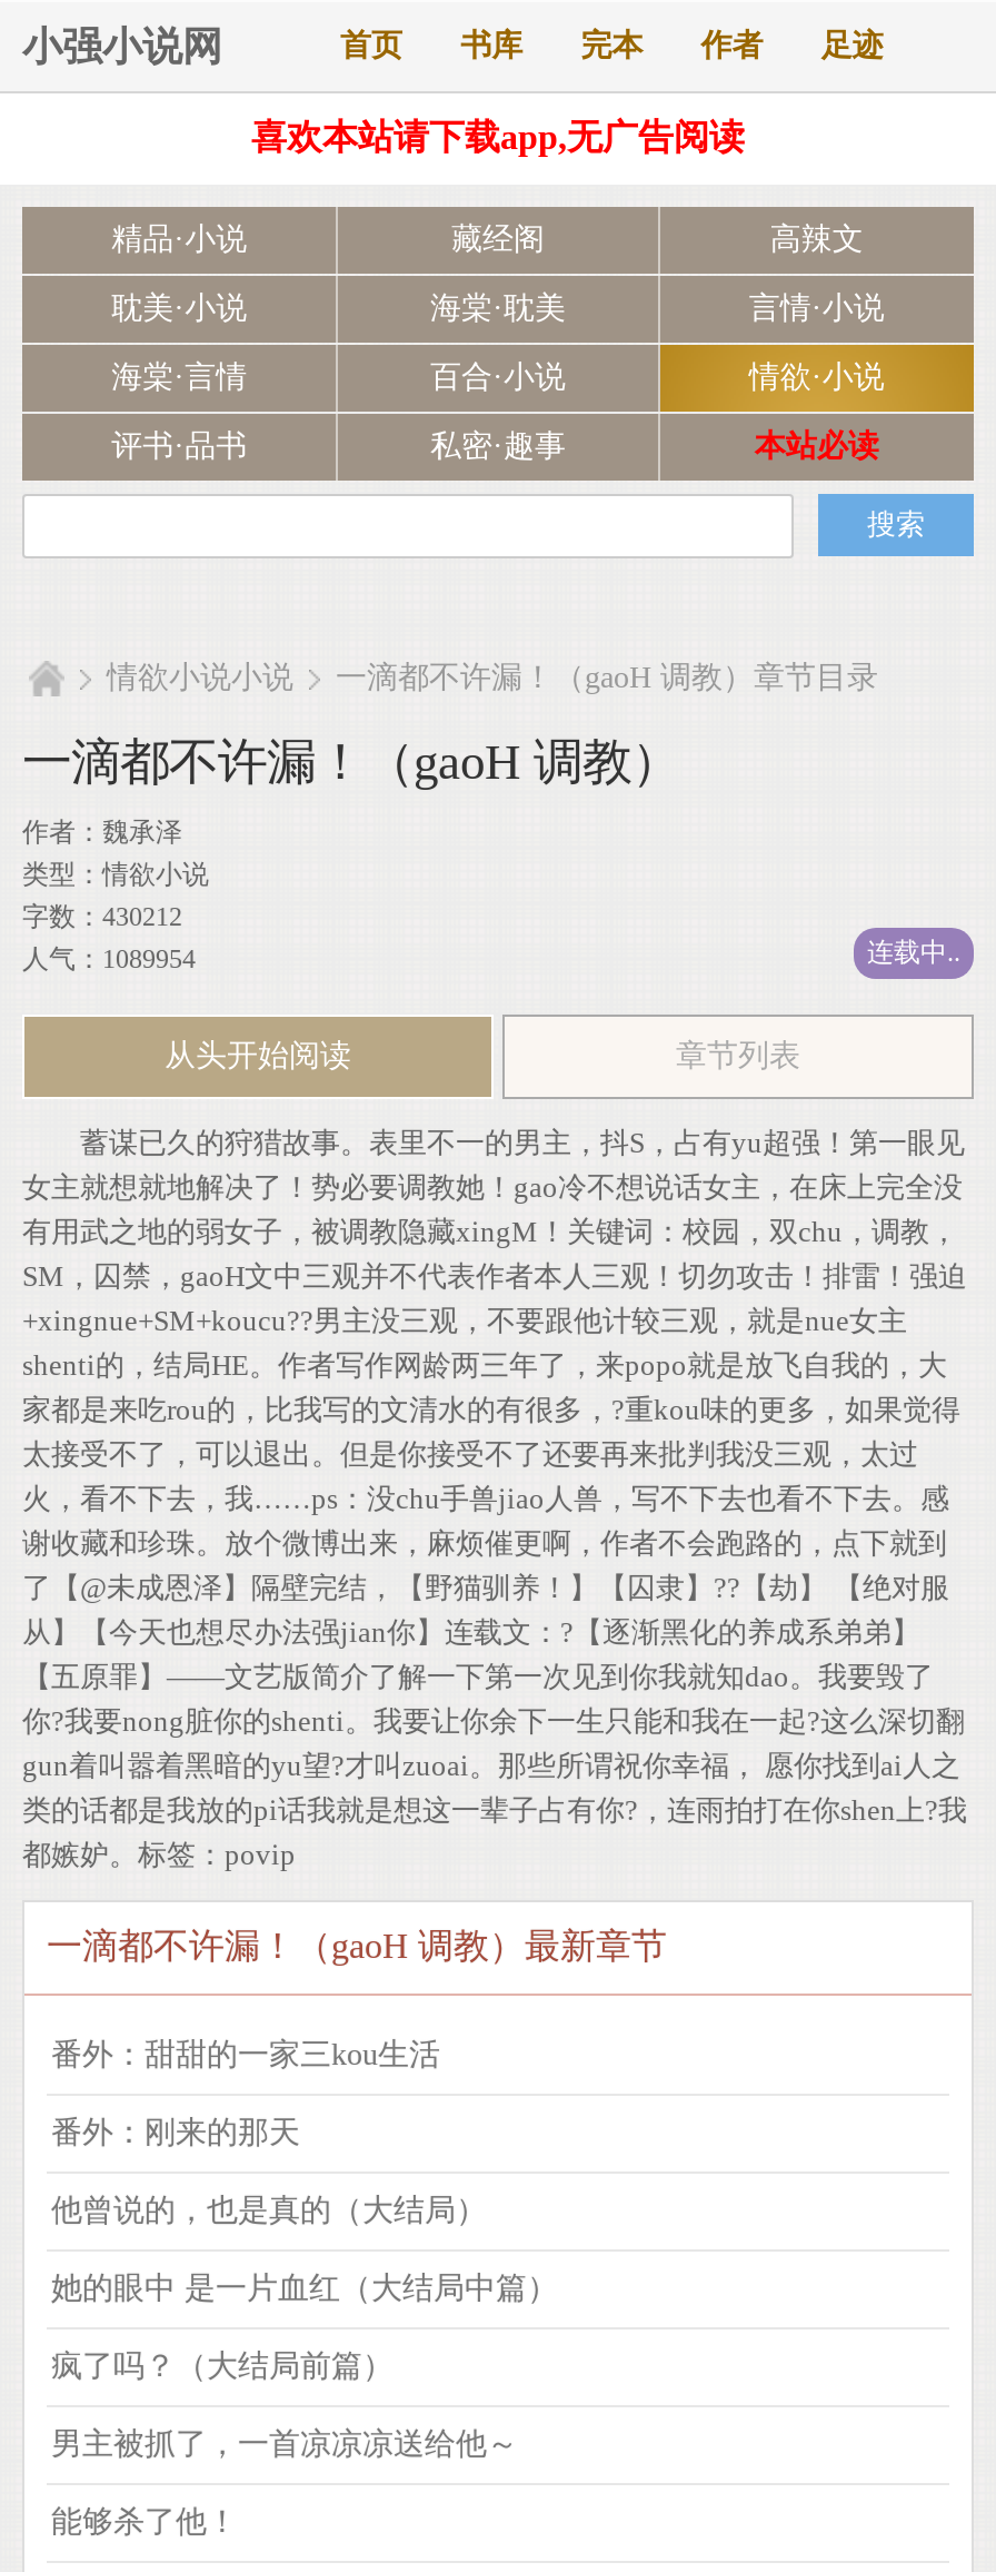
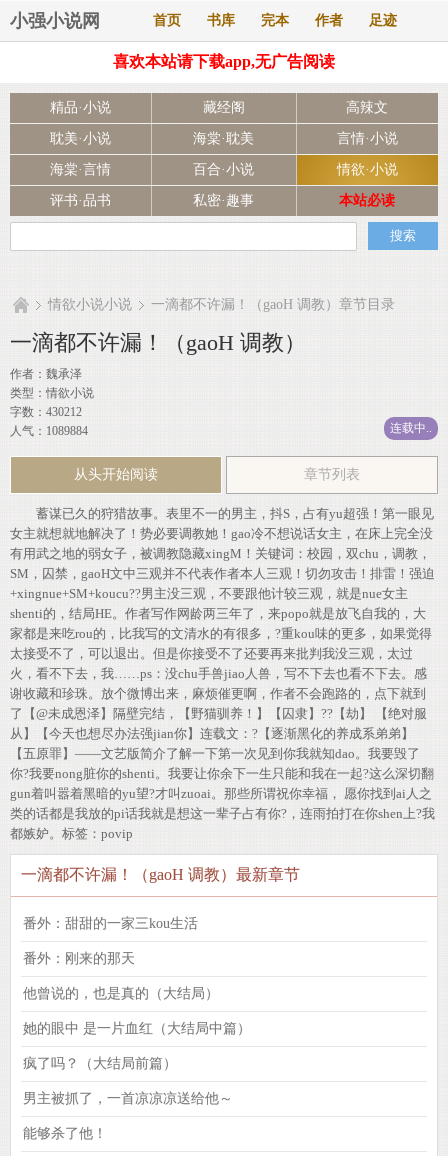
- 人气：1089954
+ 人气：1089884
